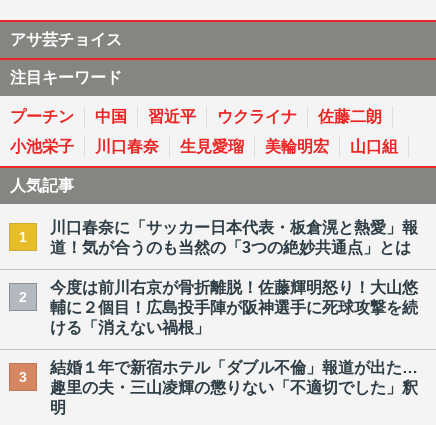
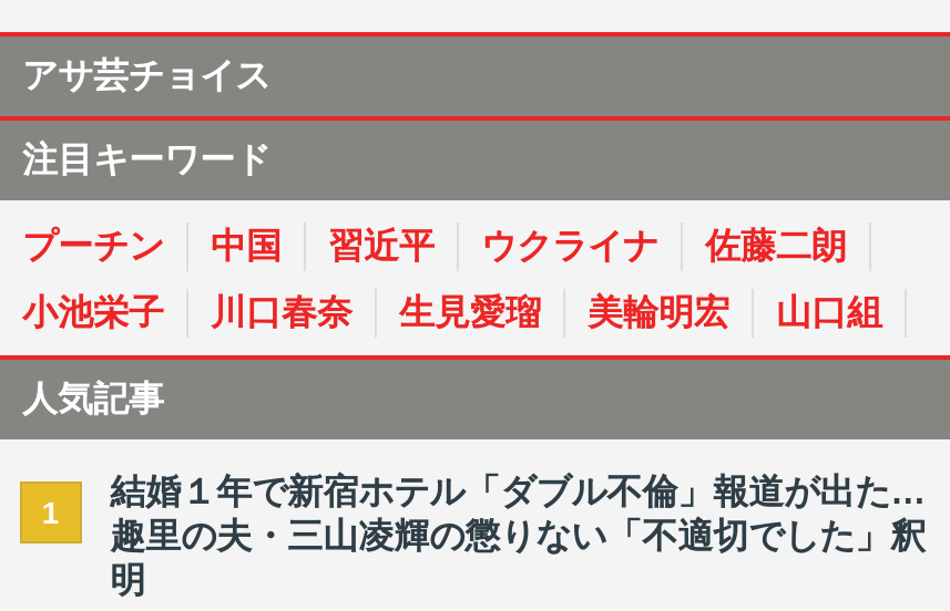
- 川口春奈に「サッカー日本代表・板倉滉と熱愛」報
- 道！気が合うのも当然の「3つの絶妙共通点」とは
- 2

- 今度は前川右京が骨折離脱！佐藤輝明怒り！大山悠
- 輔に２個目！広島投手陣が阪神選手に死球攻撃を続
- ける「消えない禍根」
- 3
